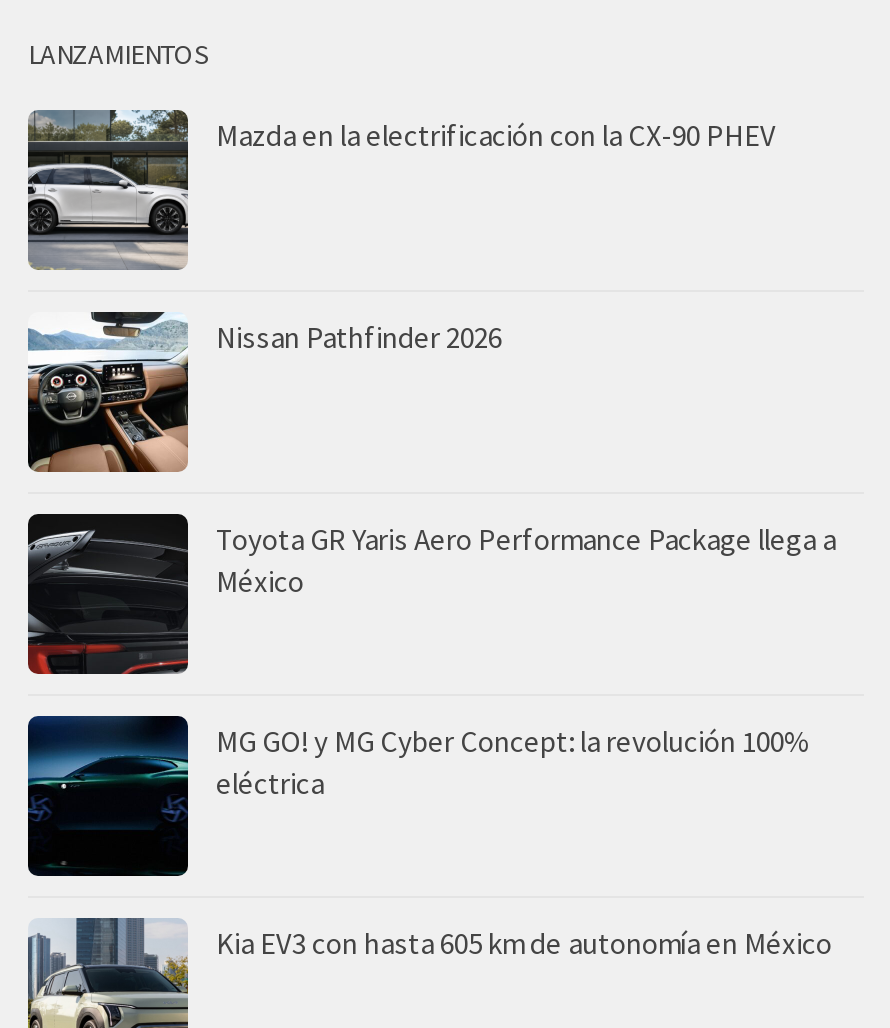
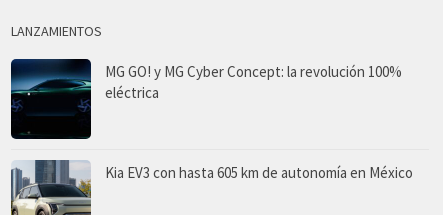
- [image]
- Mazda en la electrificación con la CX-90 PHEV

- [image]
- Nissan Pathfinder 2026

- [image]
- Toyota GR Yaris Aero Performance Package llega a
- México
